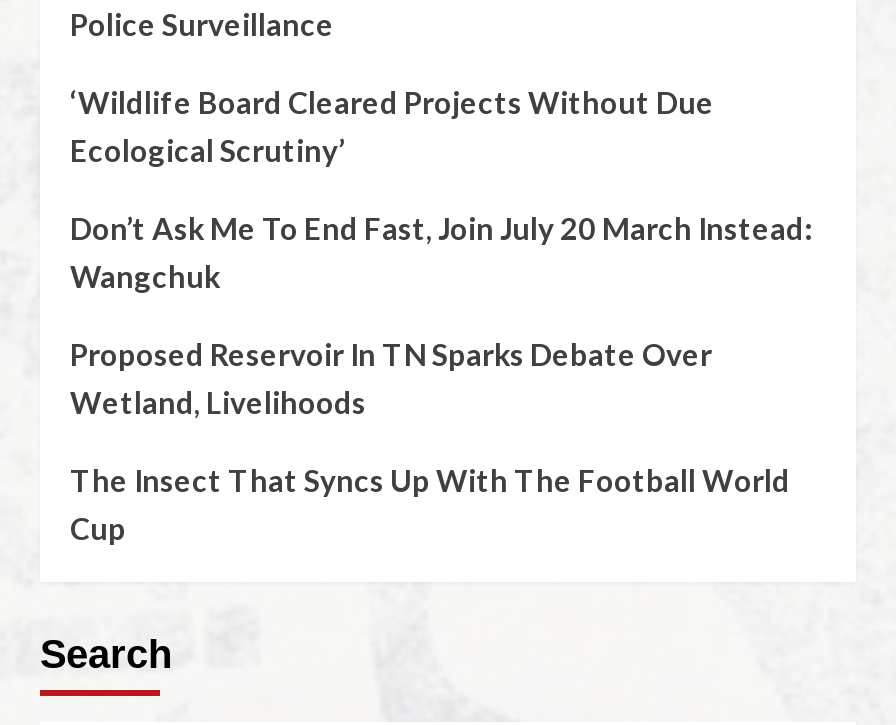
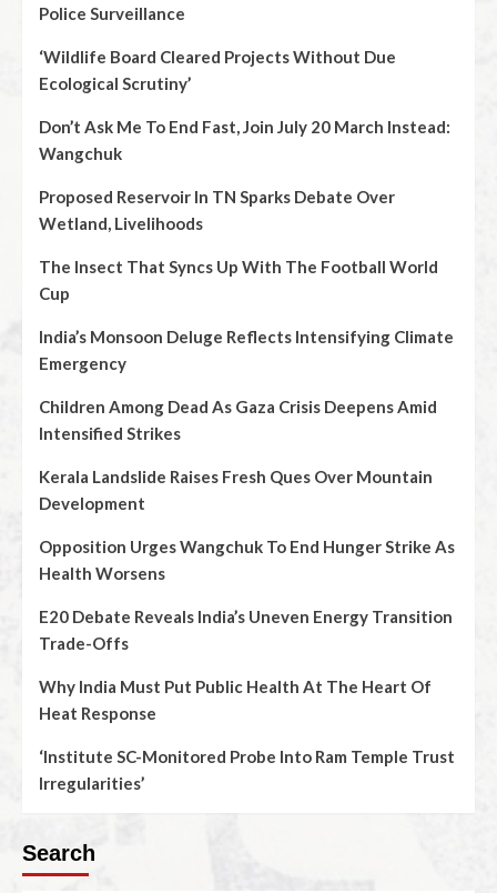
+ India’s Monsoon Deluge Reflects Intensifying Climate
+ Emergency
+ Children Among Dead As Gaza Crisis Deepens Amid
+ Intensified Strikes
+ Kerala Landslide Raises Fresh Ques Over Mountain
+ Development
+ Opposition Urges Wangchuk To End Hunger Strike As
+ Health Worsens
+ E20 Debate Reveals India’s Uneven Energy Transition
+ Trade-Offs
+ Why India Must Put Public Health At The Heart Of
+ Heat Response
+ ‘Institute SC-Monitored Probe Into Ram Temple Trust
+ Irregularities’
